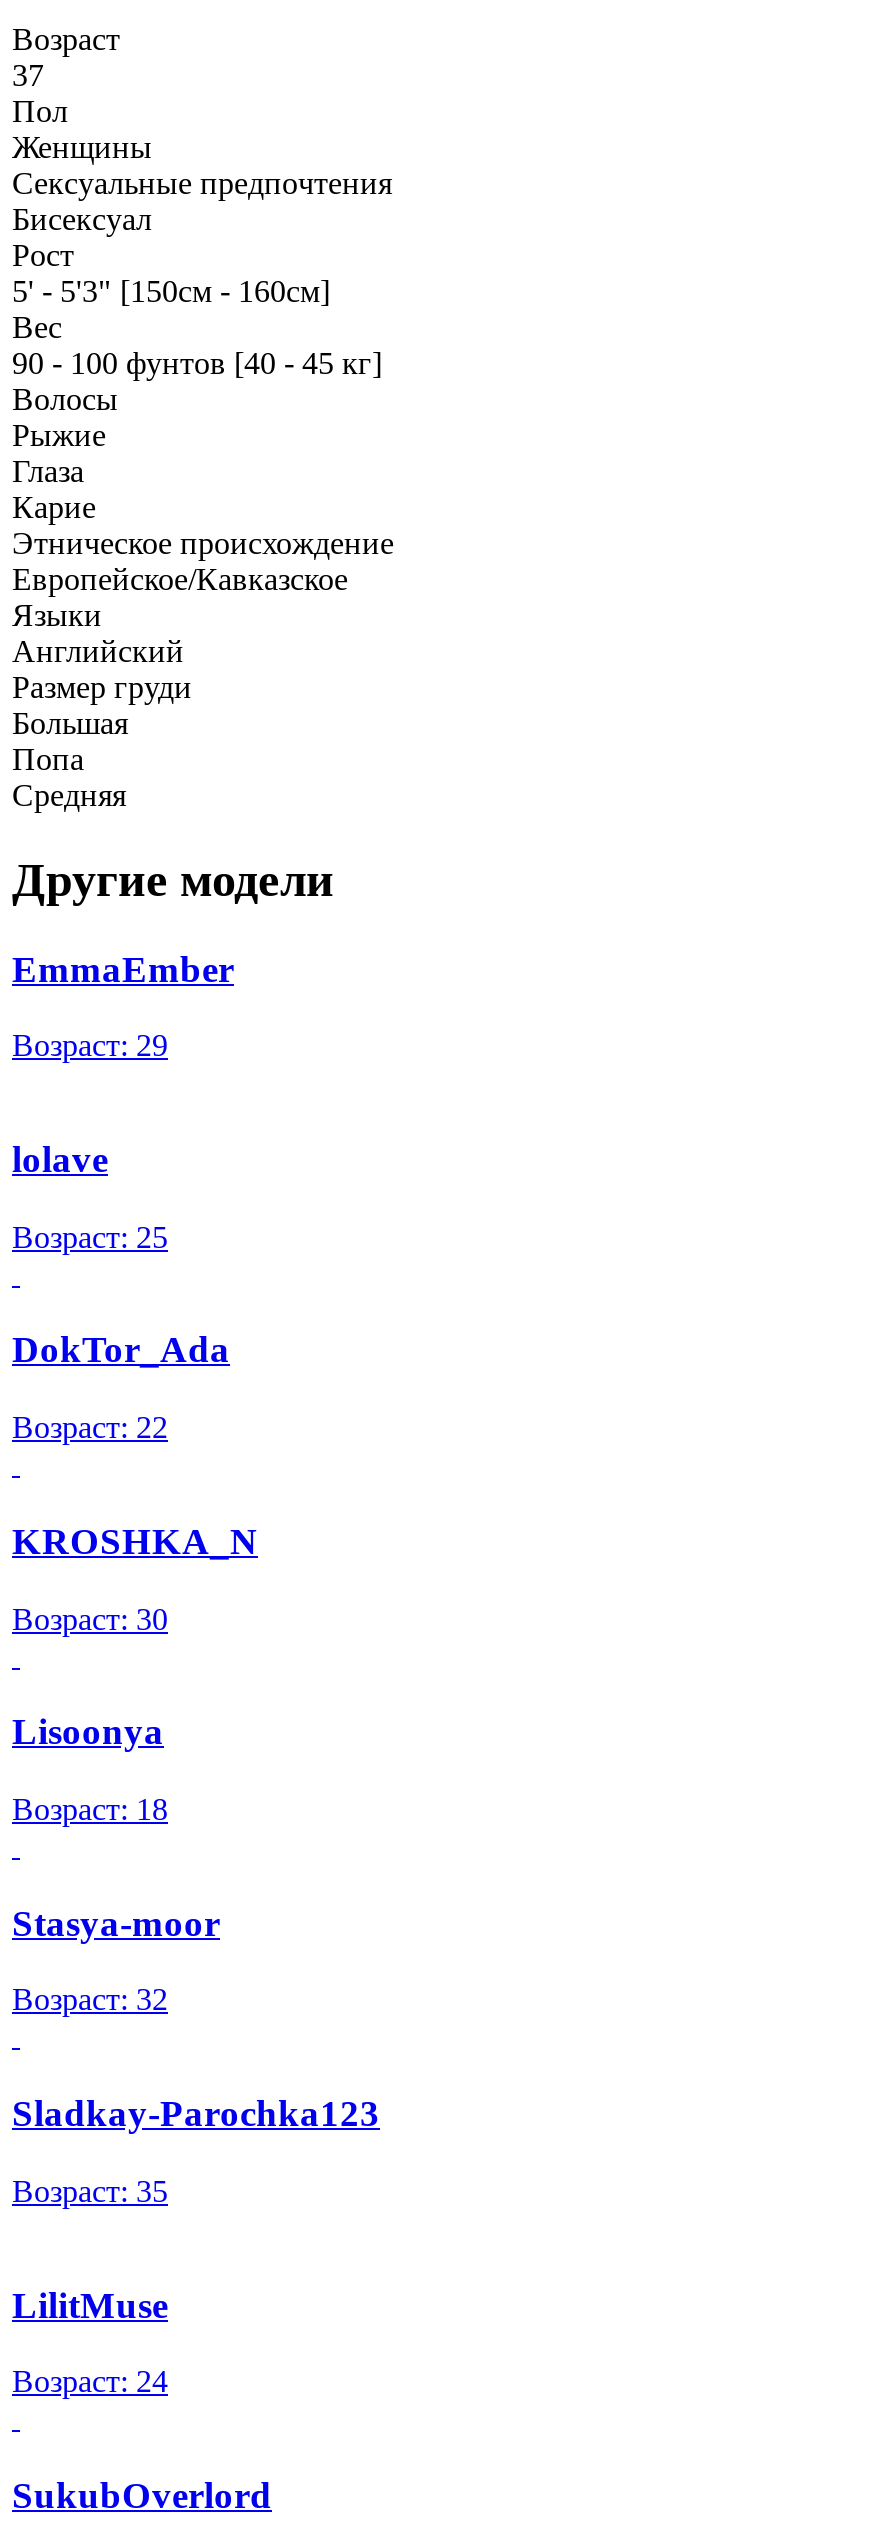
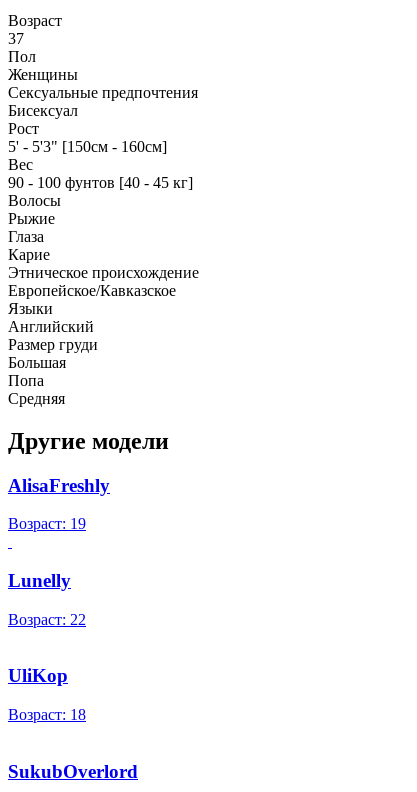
- EmmaEmber
- Возраст: 29
- lolave
- Возраст: 25
- DokTor_Ada
+ AlisaFreshly
+ Возраст: 19
+ Lunelly

- KROSHKA_N
- Возраст: 30
- Lisoonya
+ UliKop

- Stasya-moor
- Возраст: 32
- Sladkay-Parochka123
- Возраст: 35
- LilitMuse
- Возраст: 24
